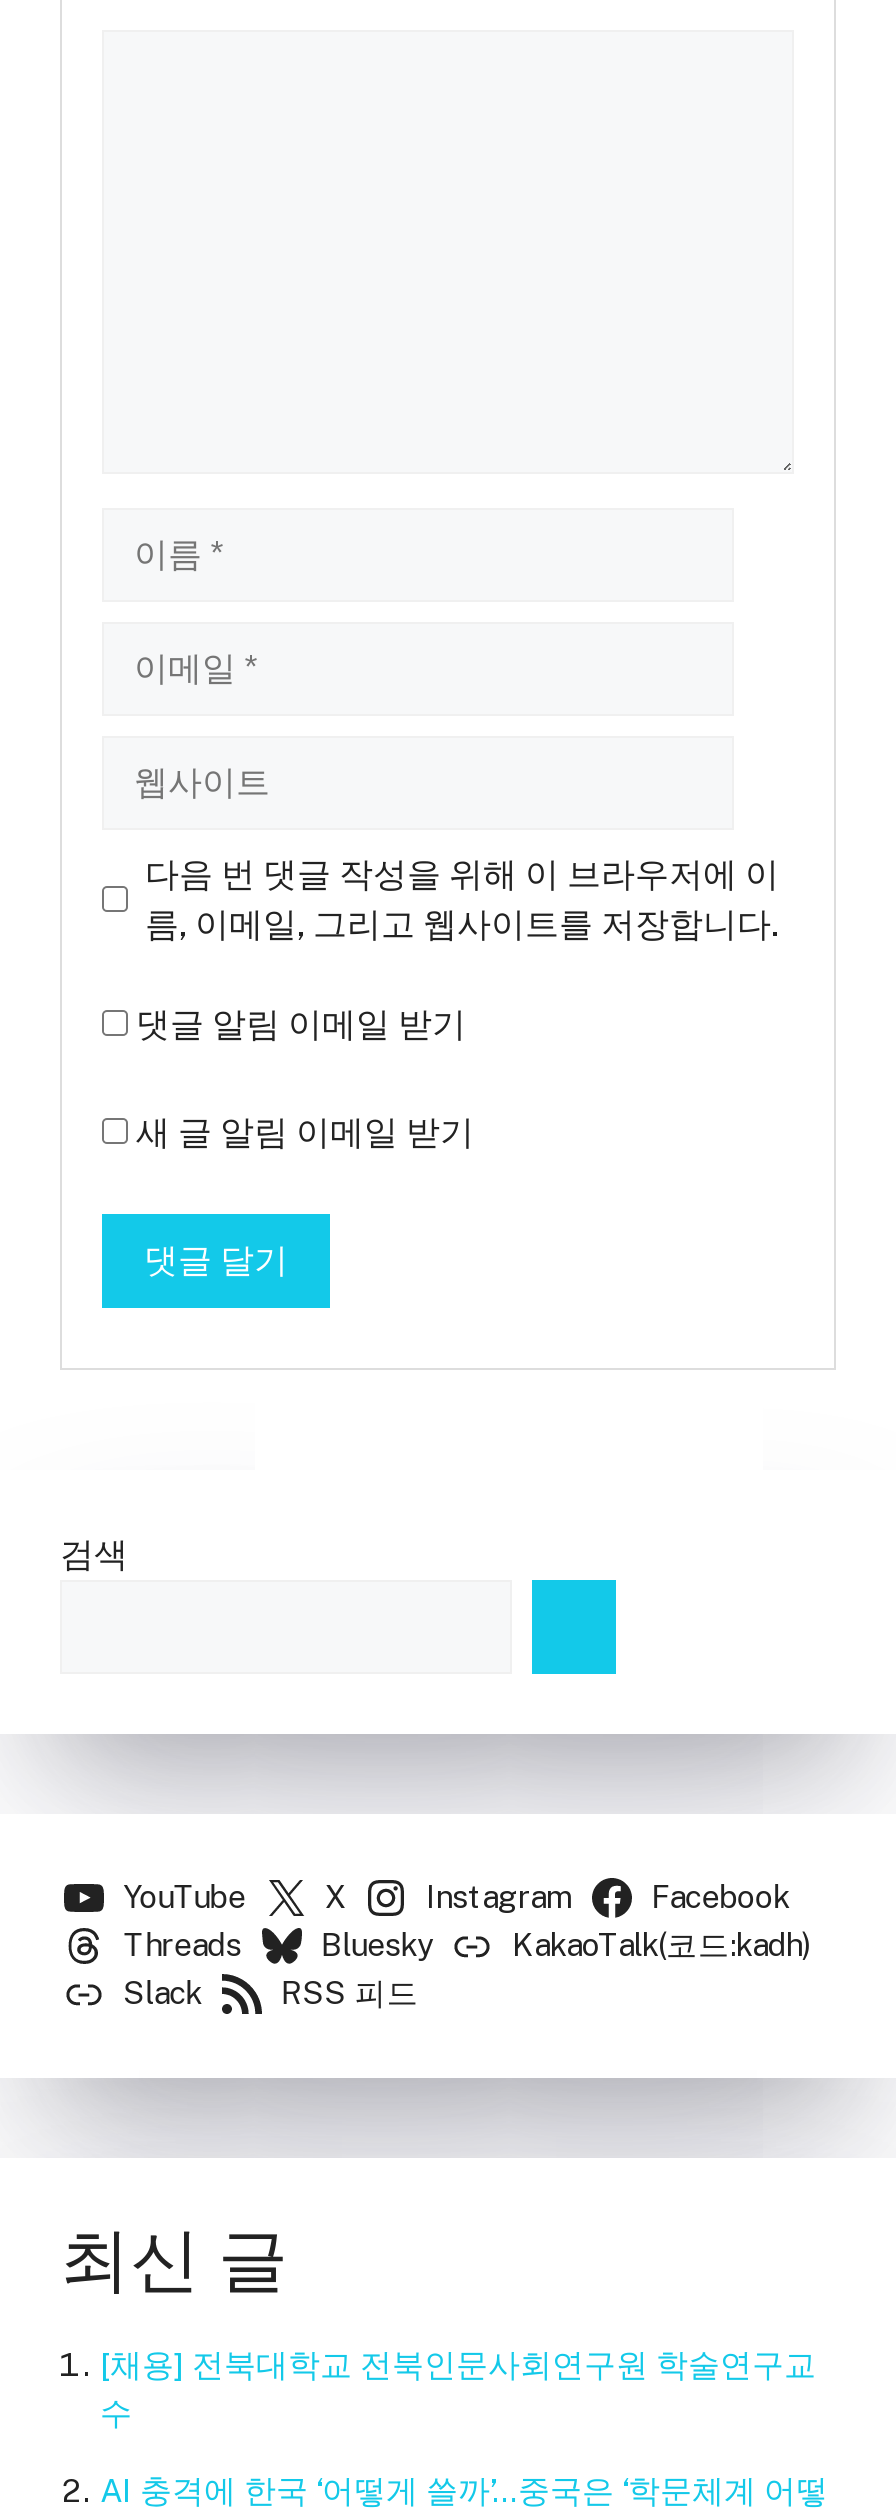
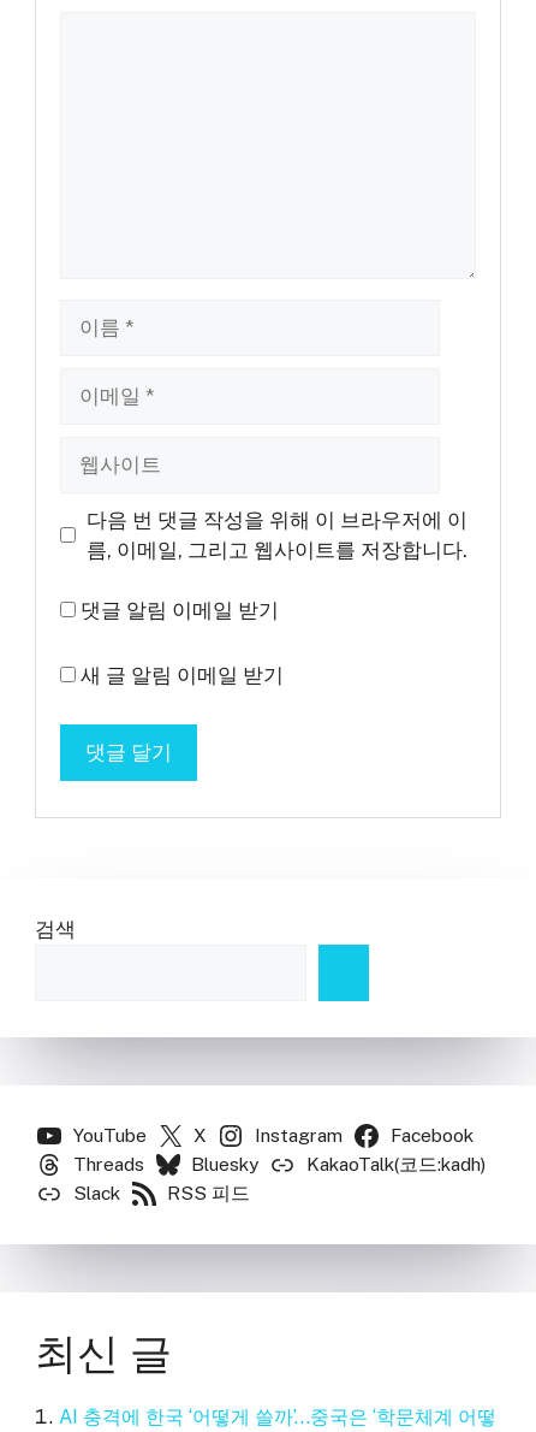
- [채용] 전북대학교 전북인문사회연구원 학술연구교
- 수
